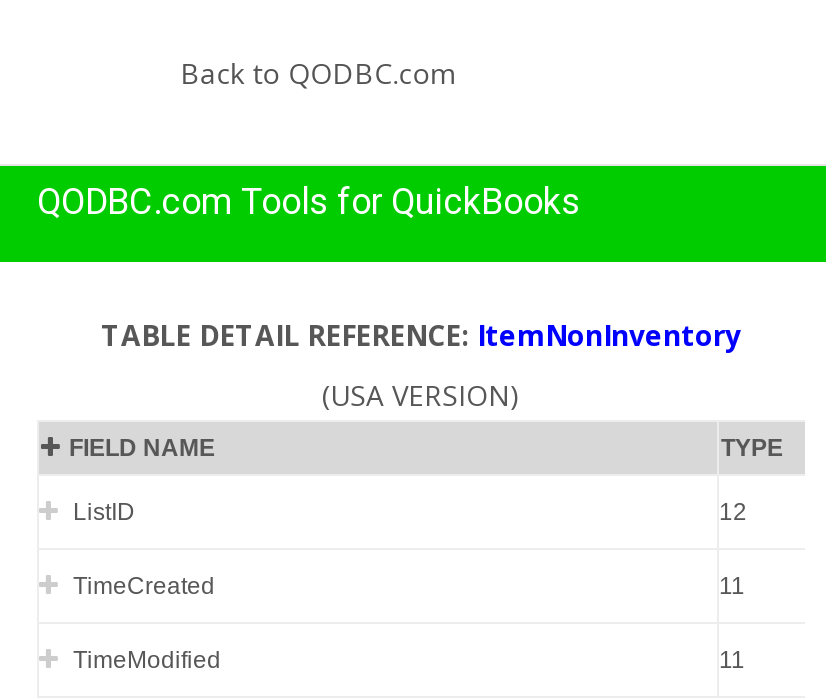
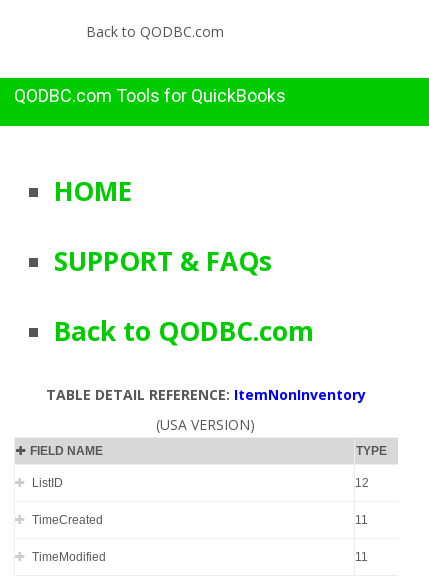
+ HOME
+ SUPPORT & FAQs
+ Back to QODBC.com
